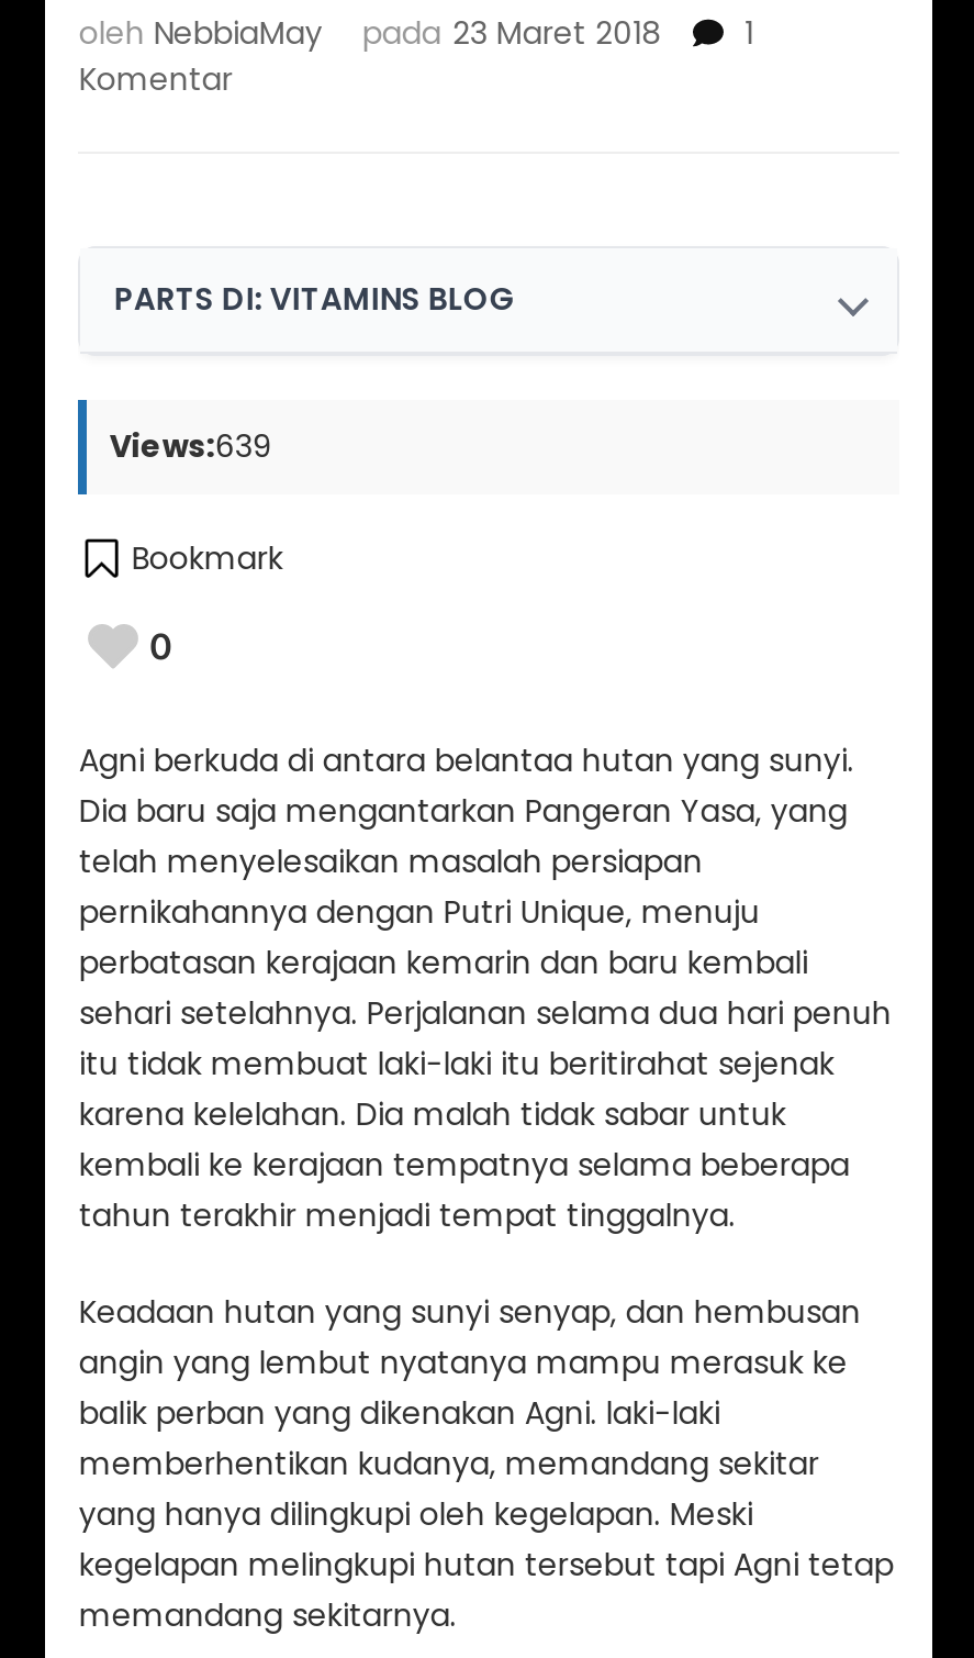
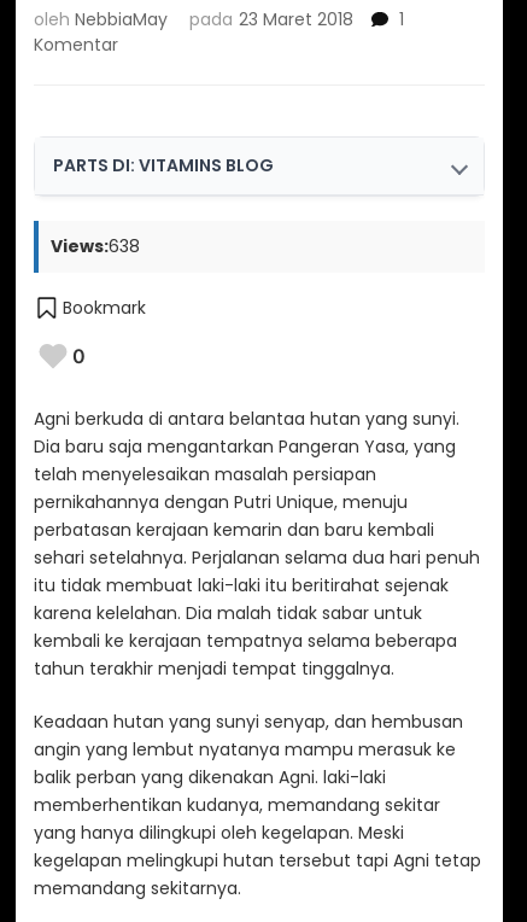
- Views:639
+ Views:638
